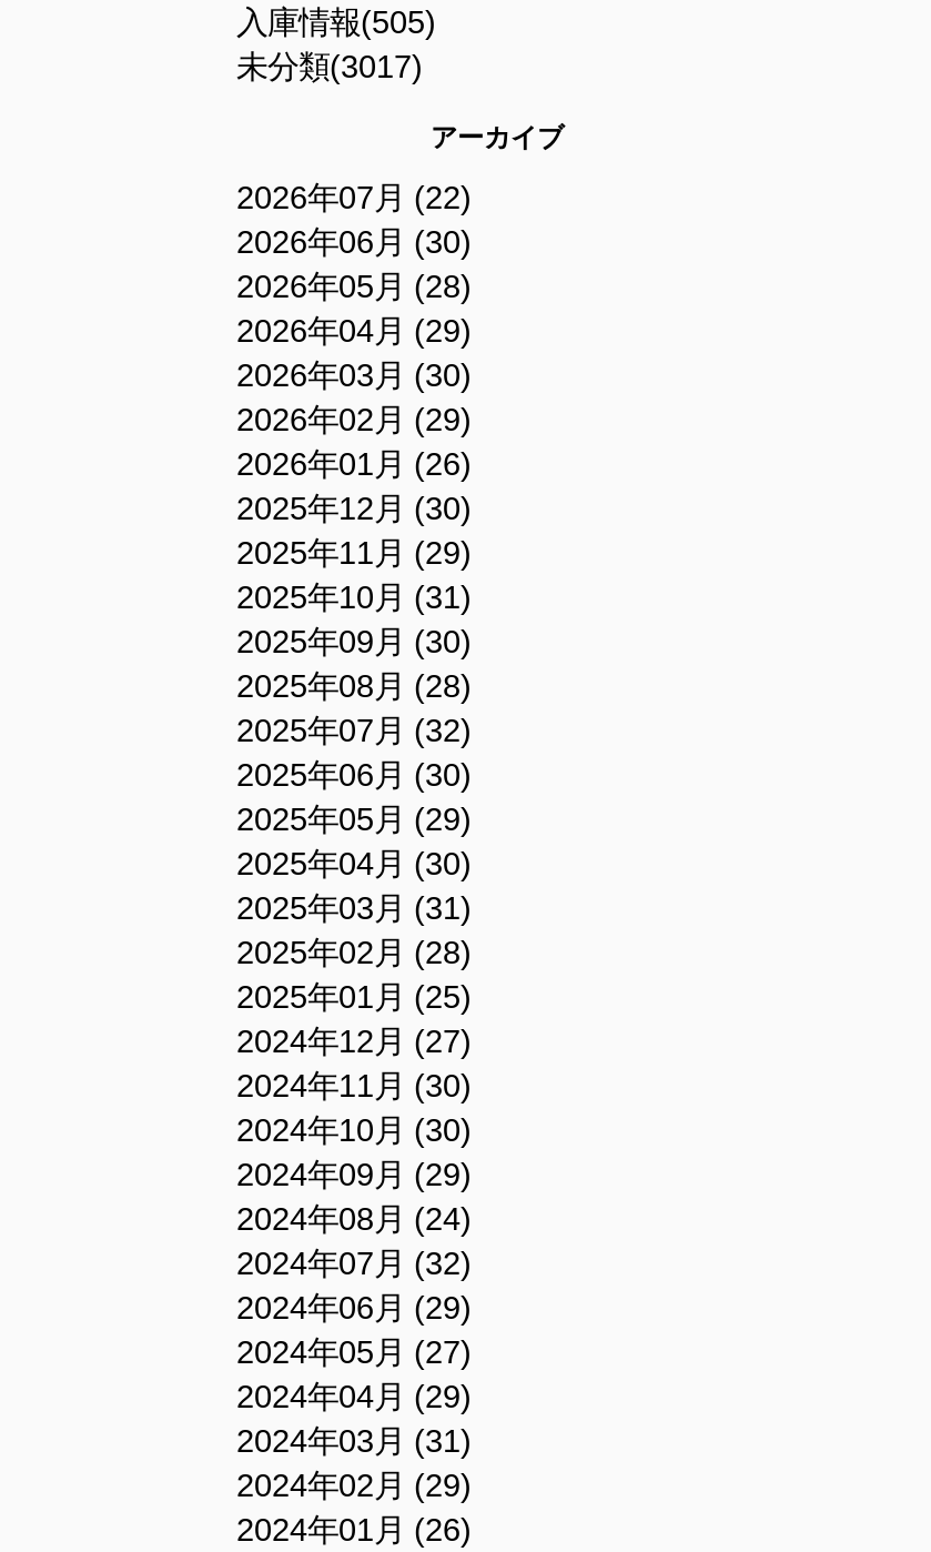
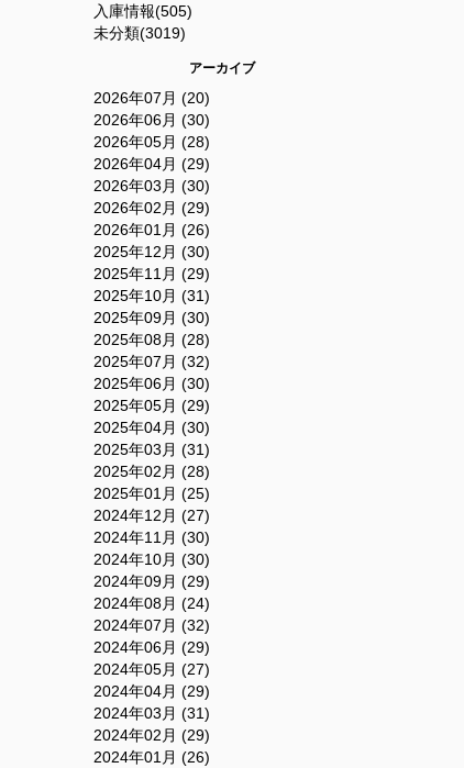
- 未分類(3017)
+ 未分類(3019)

- 2026年07月 (22)
+ 2026年07月 (20)
